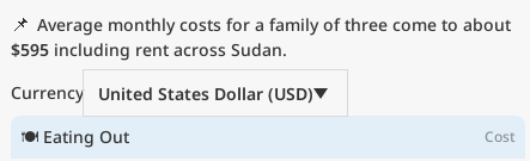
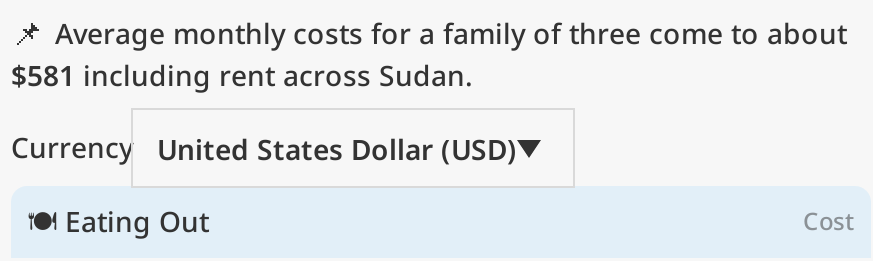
- $595 including rent across Sudan.
+ $581 including rent across Sudan.
